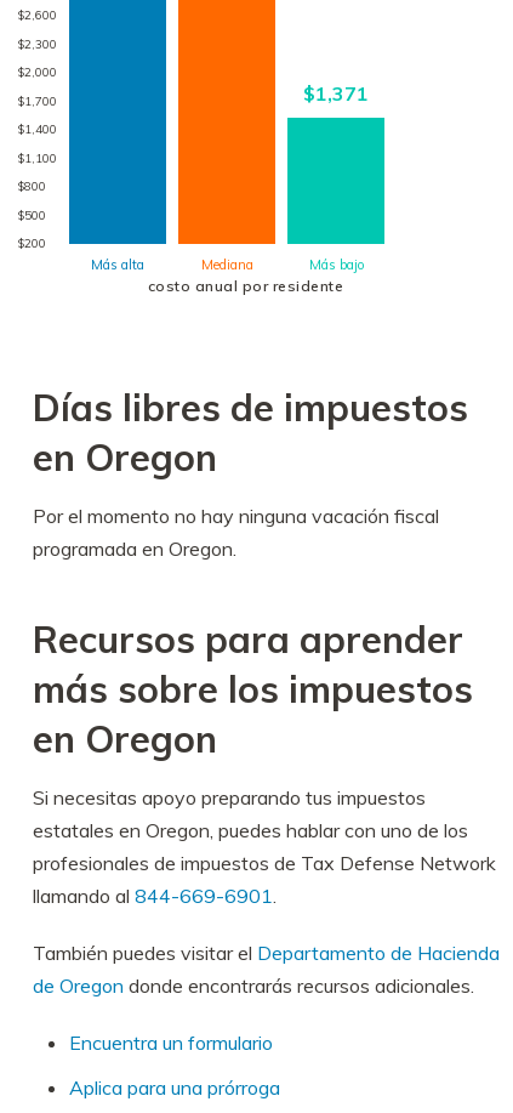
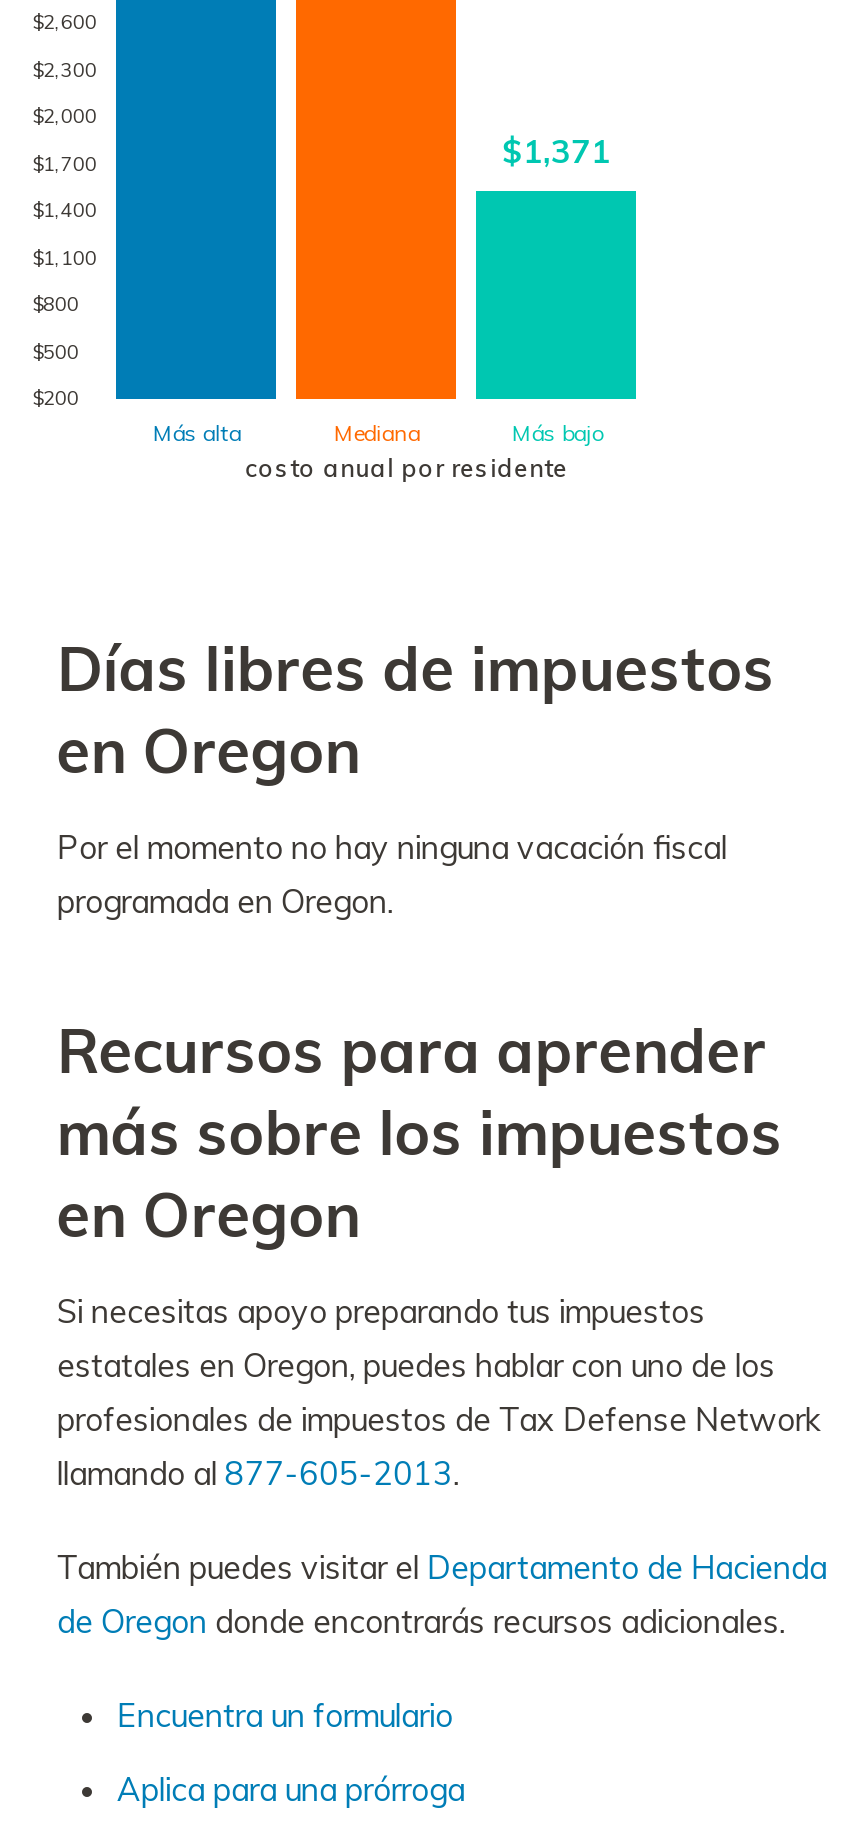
- llamando al 844-669-6901.
+ llamando al 877-605-2013.
